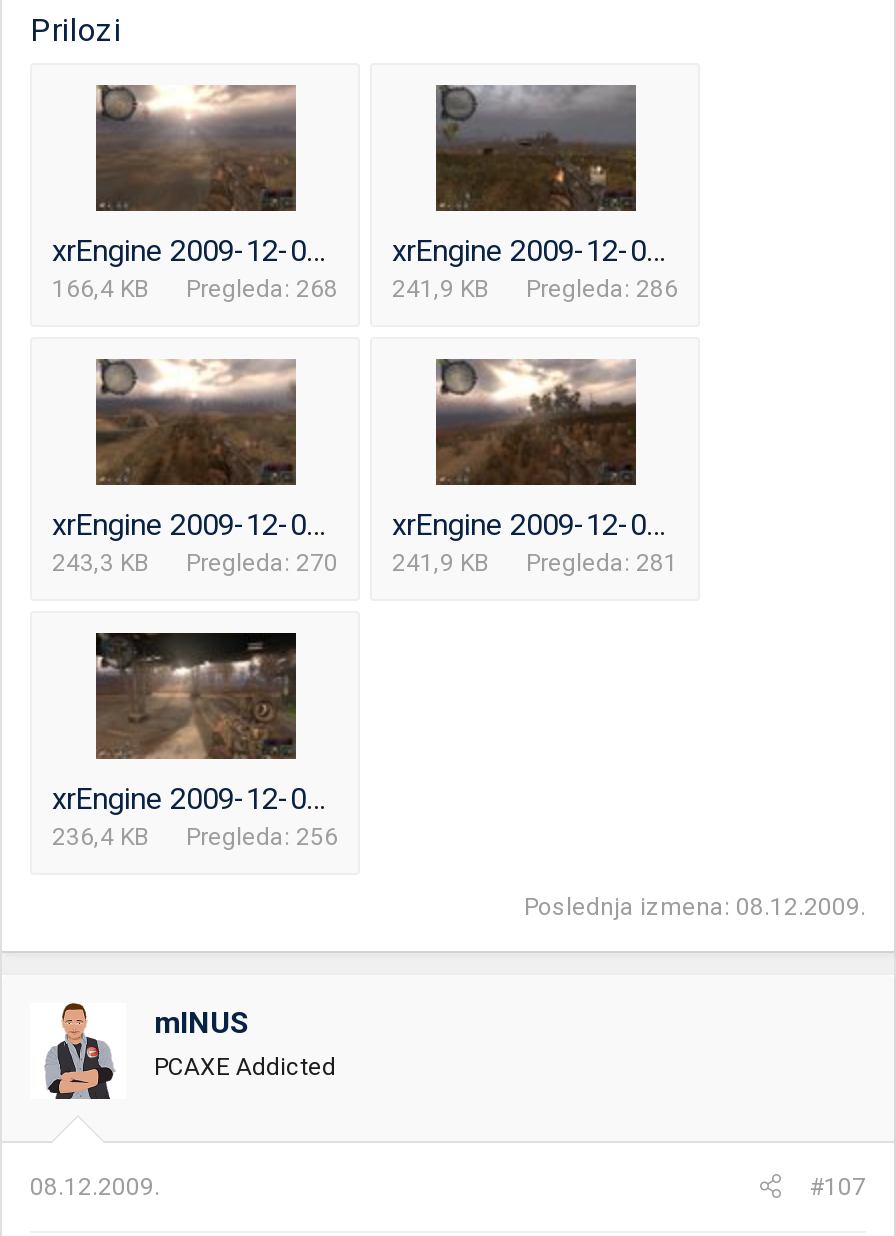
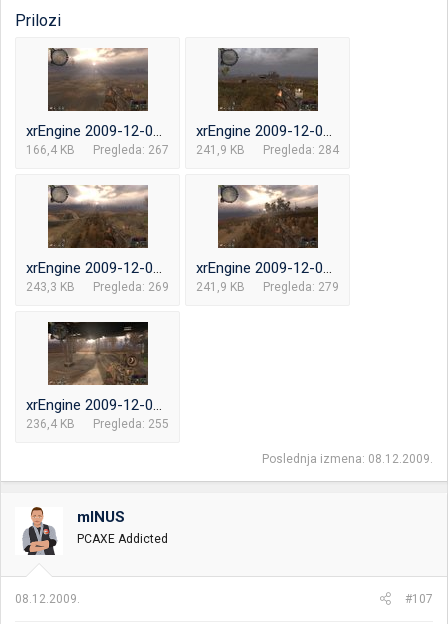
- Pregleda: 268
+ Pregleda: 267

- Pregleda: 286
+ Pregleda: 284

- Pregleda: 270
+ Pregleda: 269

- Pregleda: 281
+ Pregleda: 279

- 236,4 KB Pregleda: 256
+ 236,4 KB Pregleda: 255
